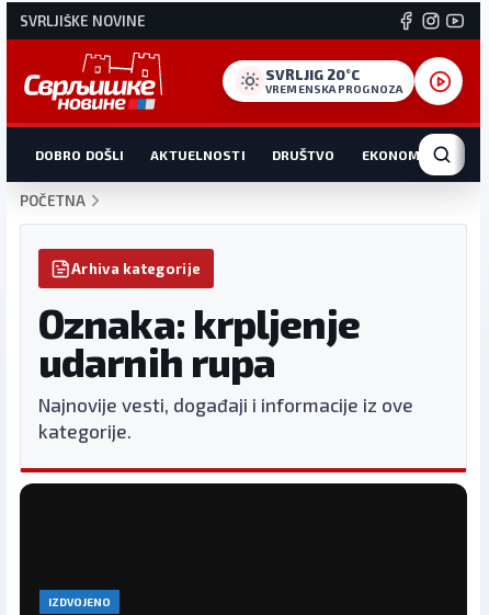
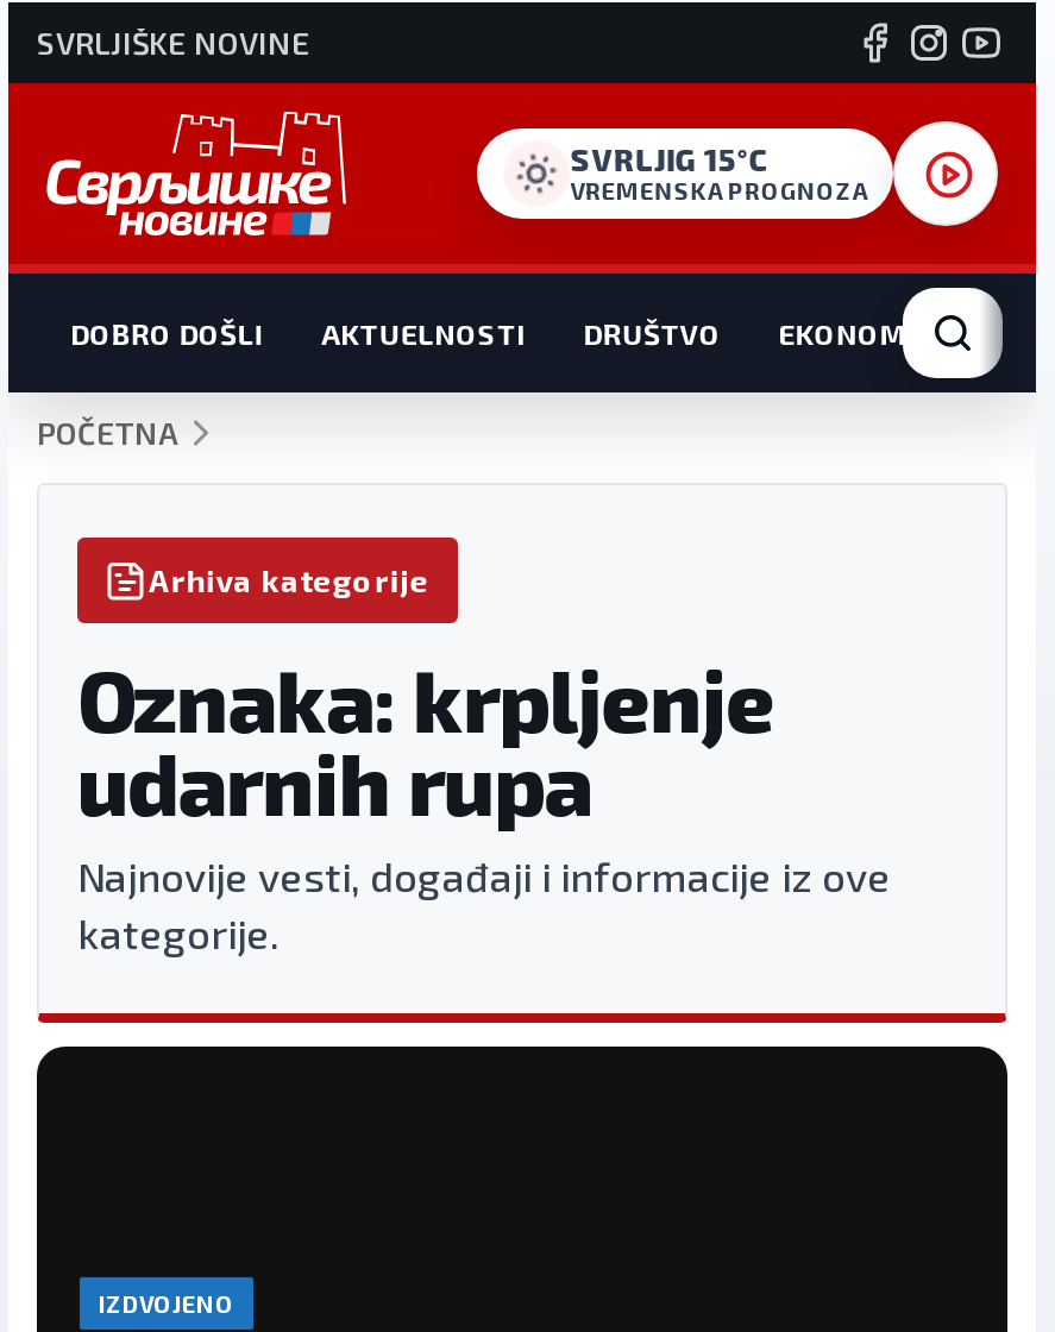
- SVRLJIG 20°C
+ SVRLJIG 15°C
